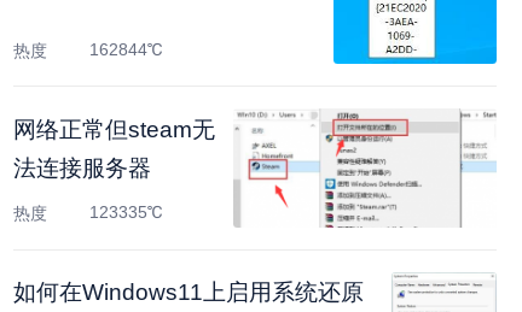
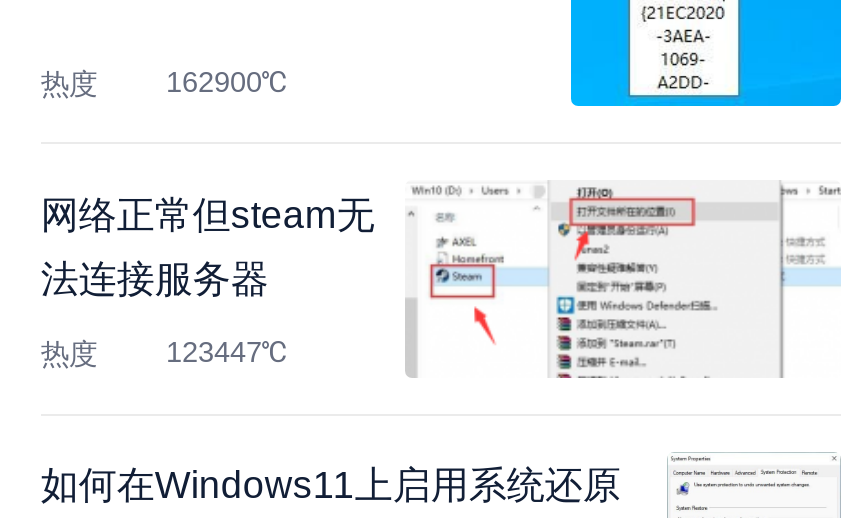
- 162844℃
+ 162900℃

- 123335℃
+ 123447℃
